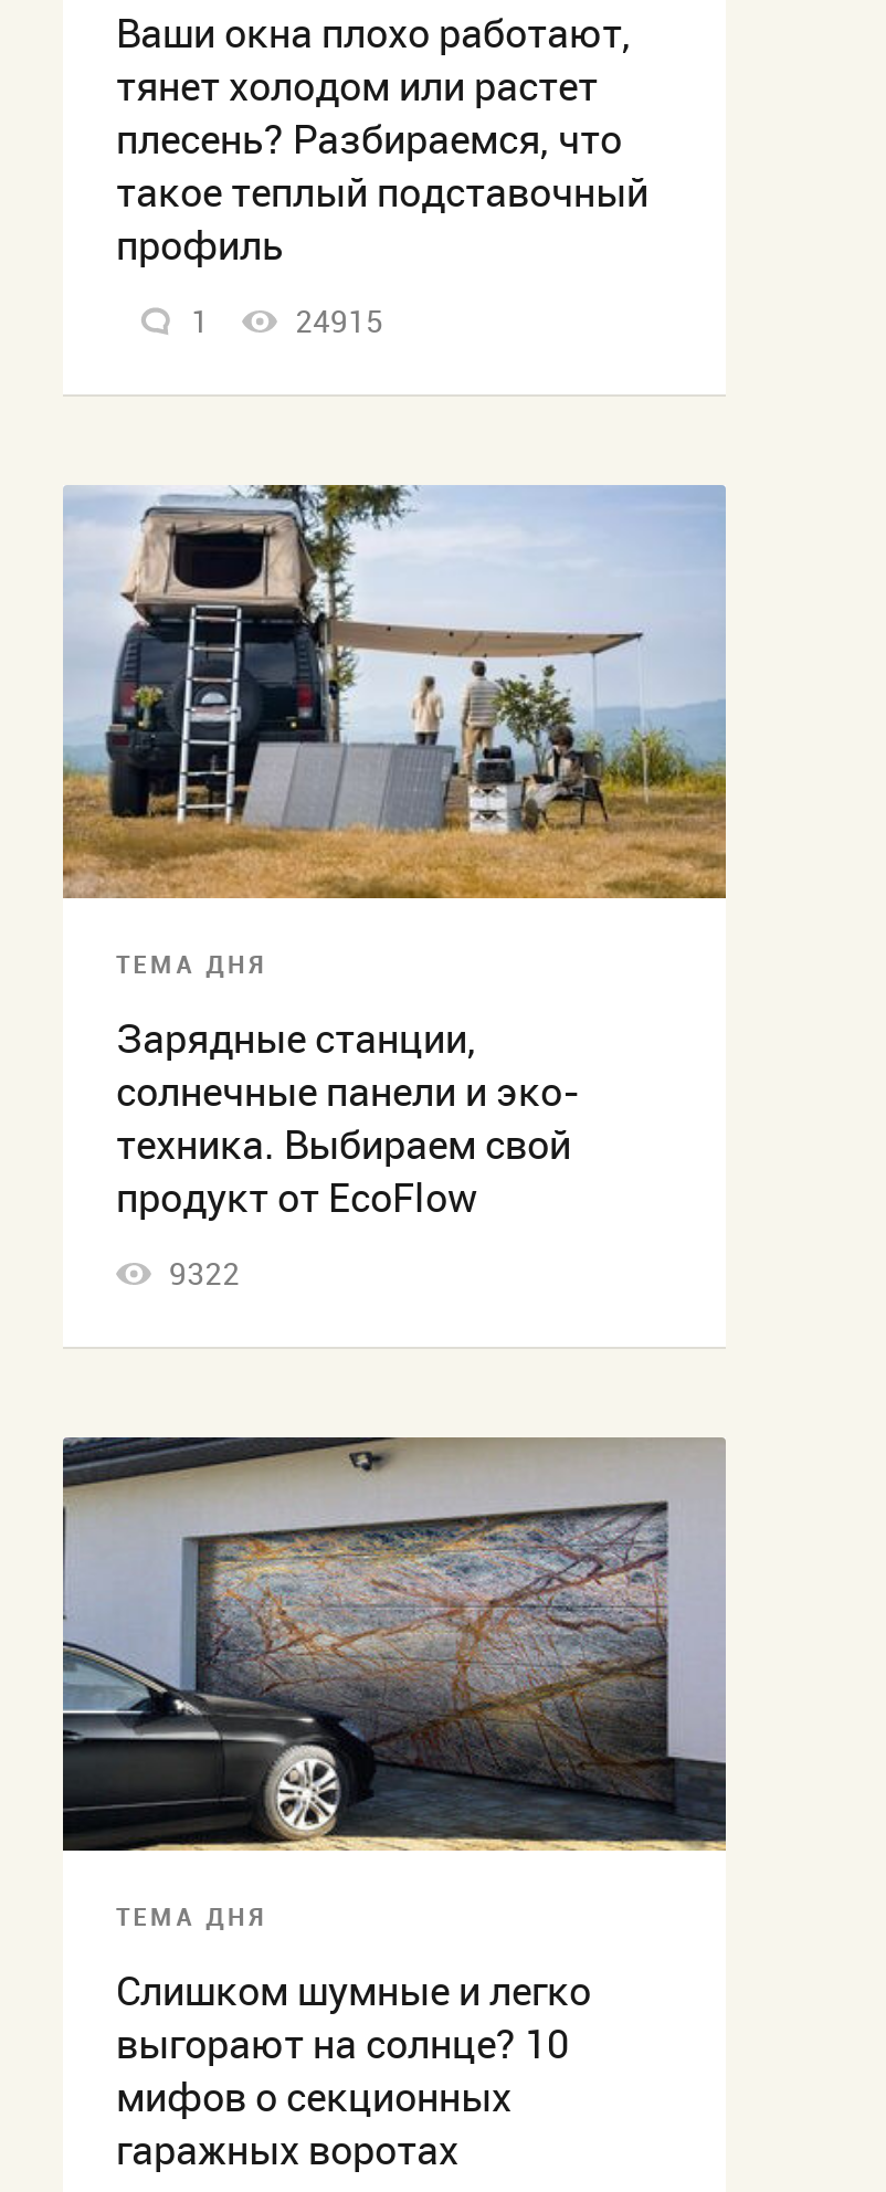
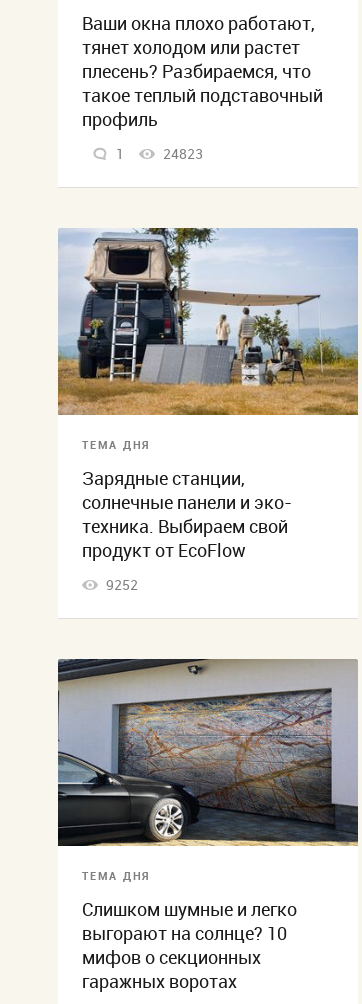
- 24915
+ 24823

- 9322
+ 9252
